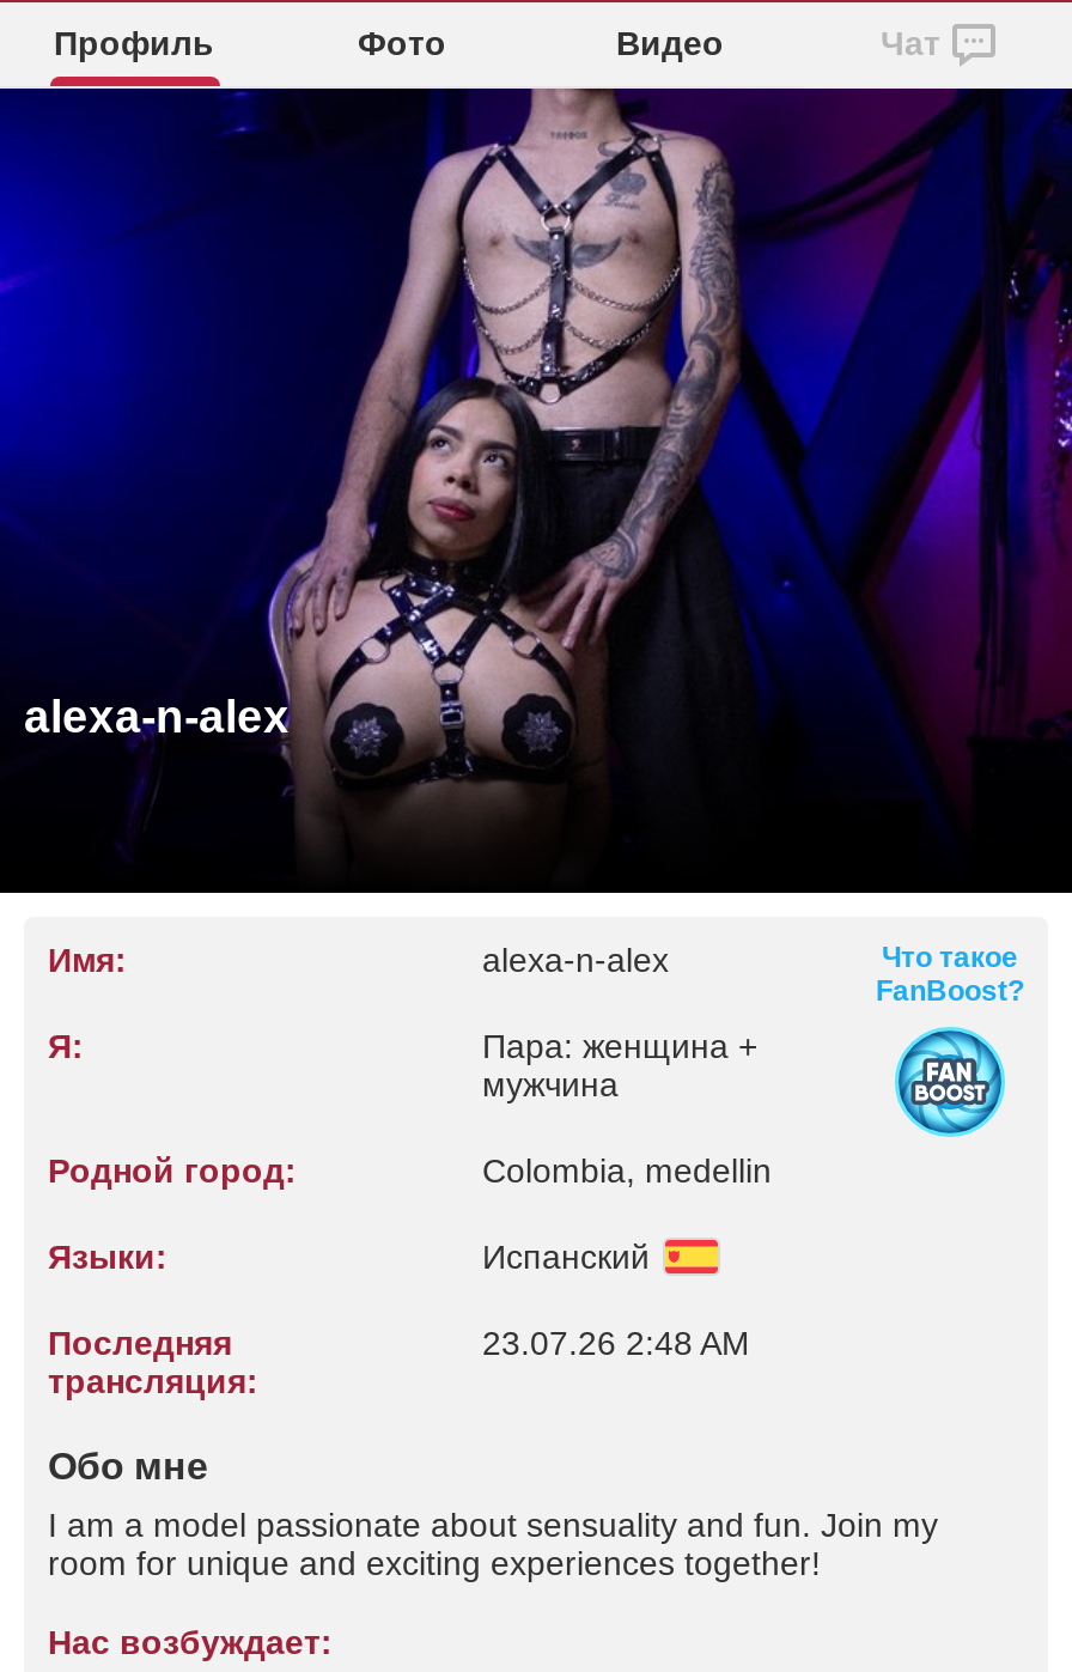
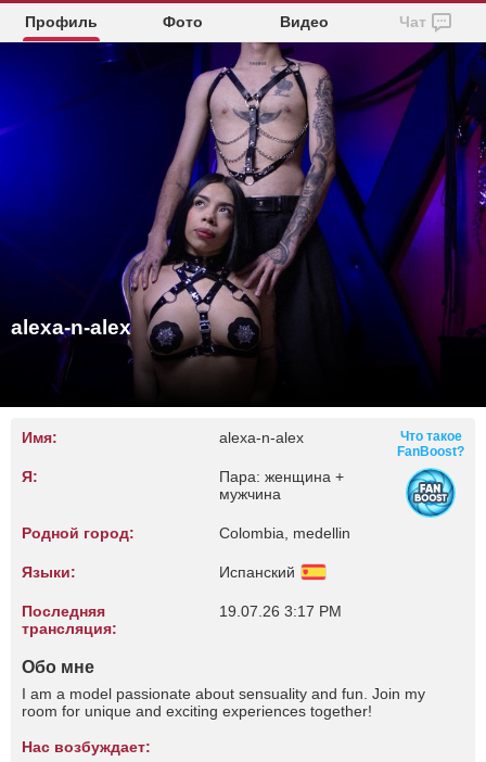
- 23.07.26 2:48 AM
+ 19.07.26 3:17 PM
